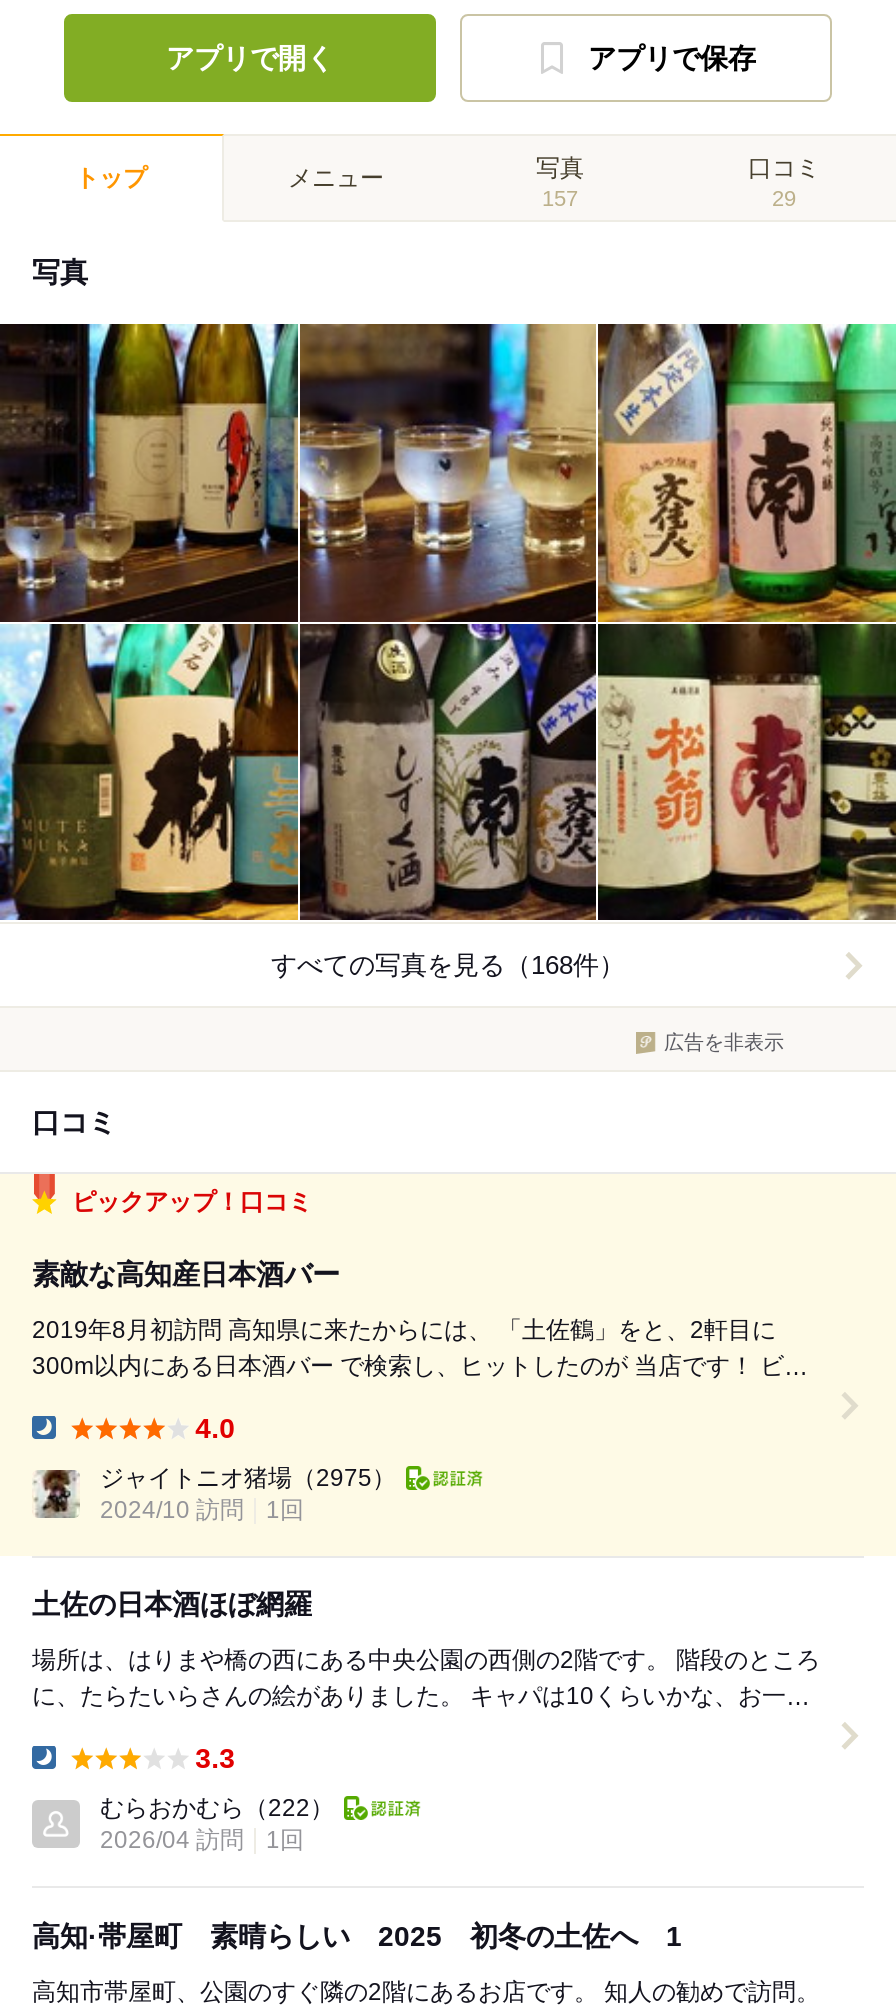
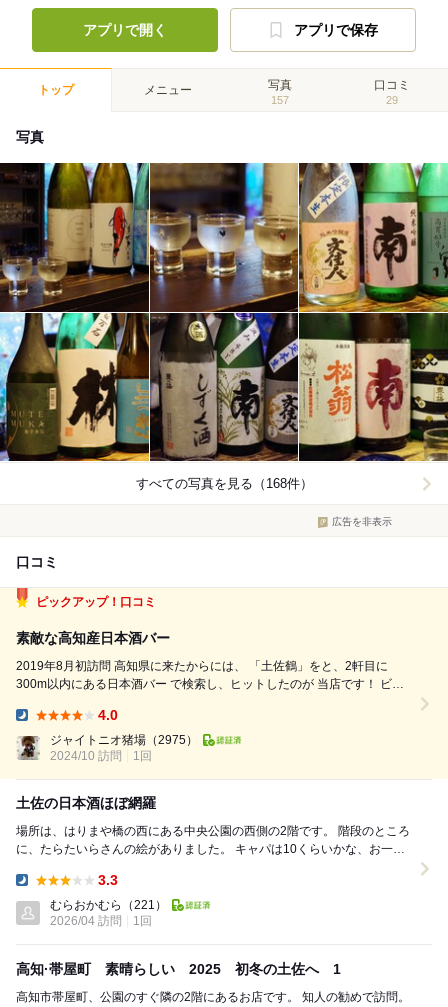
- むらおかむら（222）
+ むらおかむら（221）
